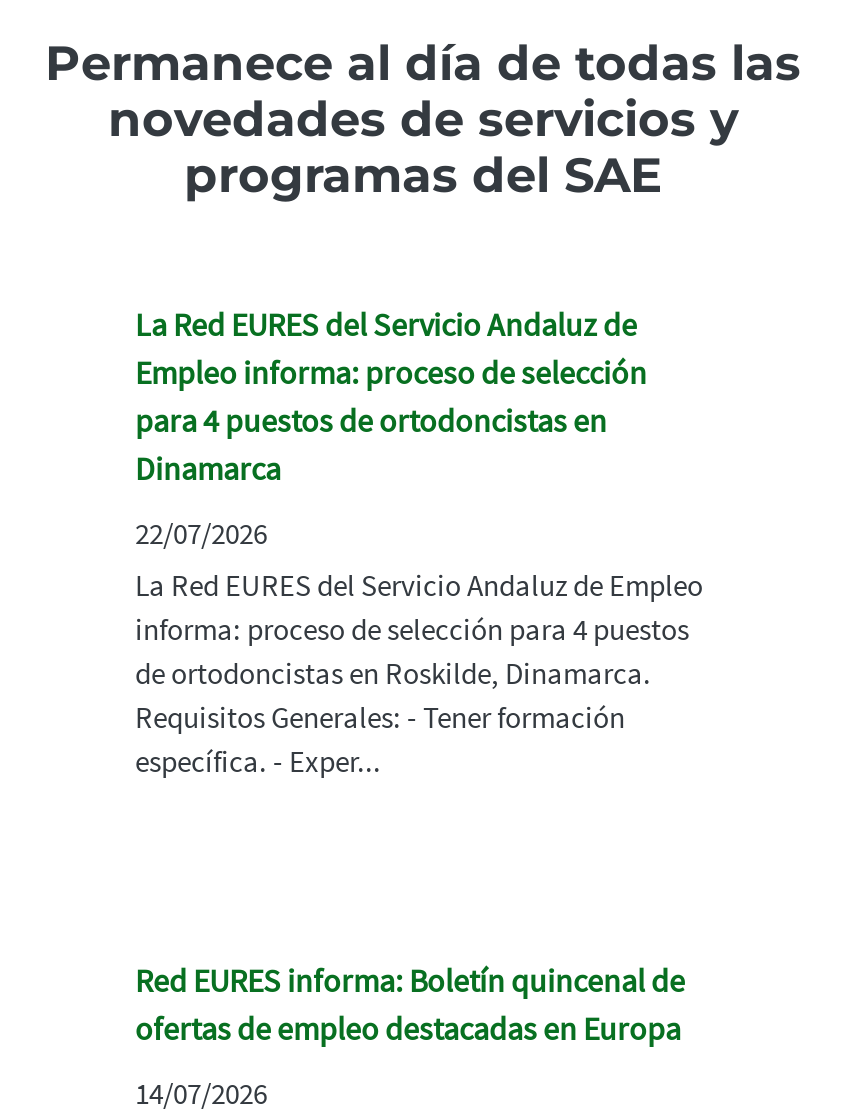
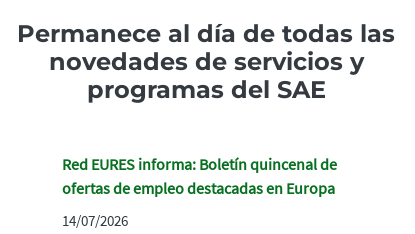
- La Red EURES del Servicio Andaluz de
- Empleo informa: proceso de selección
- para 4 puestos de ortodoncistas en
- Dinamarca
- 22/07/2026
- La Red EURES del Servicio Andaluz de Empleo
- informa: proceso de selección para 4 puestos
- de ortodoncistas en Roskilde, Dinamarca.
- Requisitos Generales: - Tener formación
- específica. - Exper...
